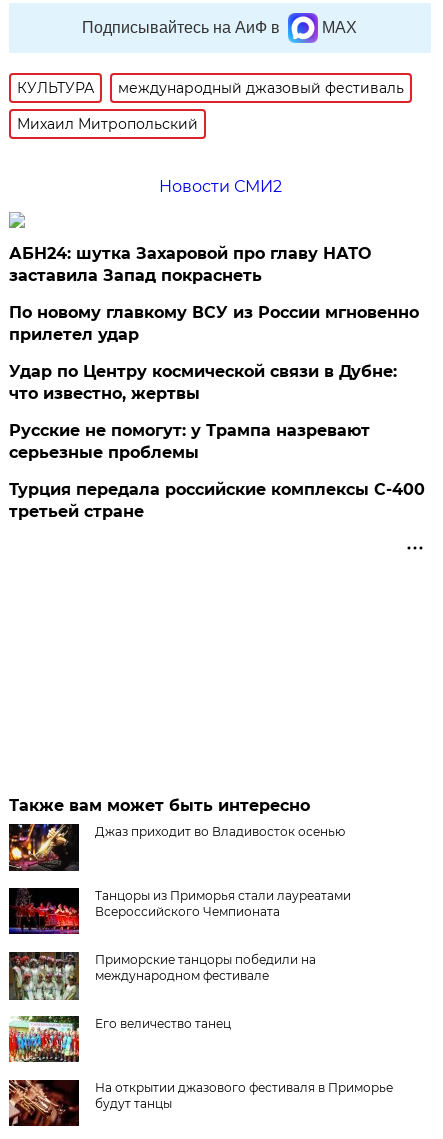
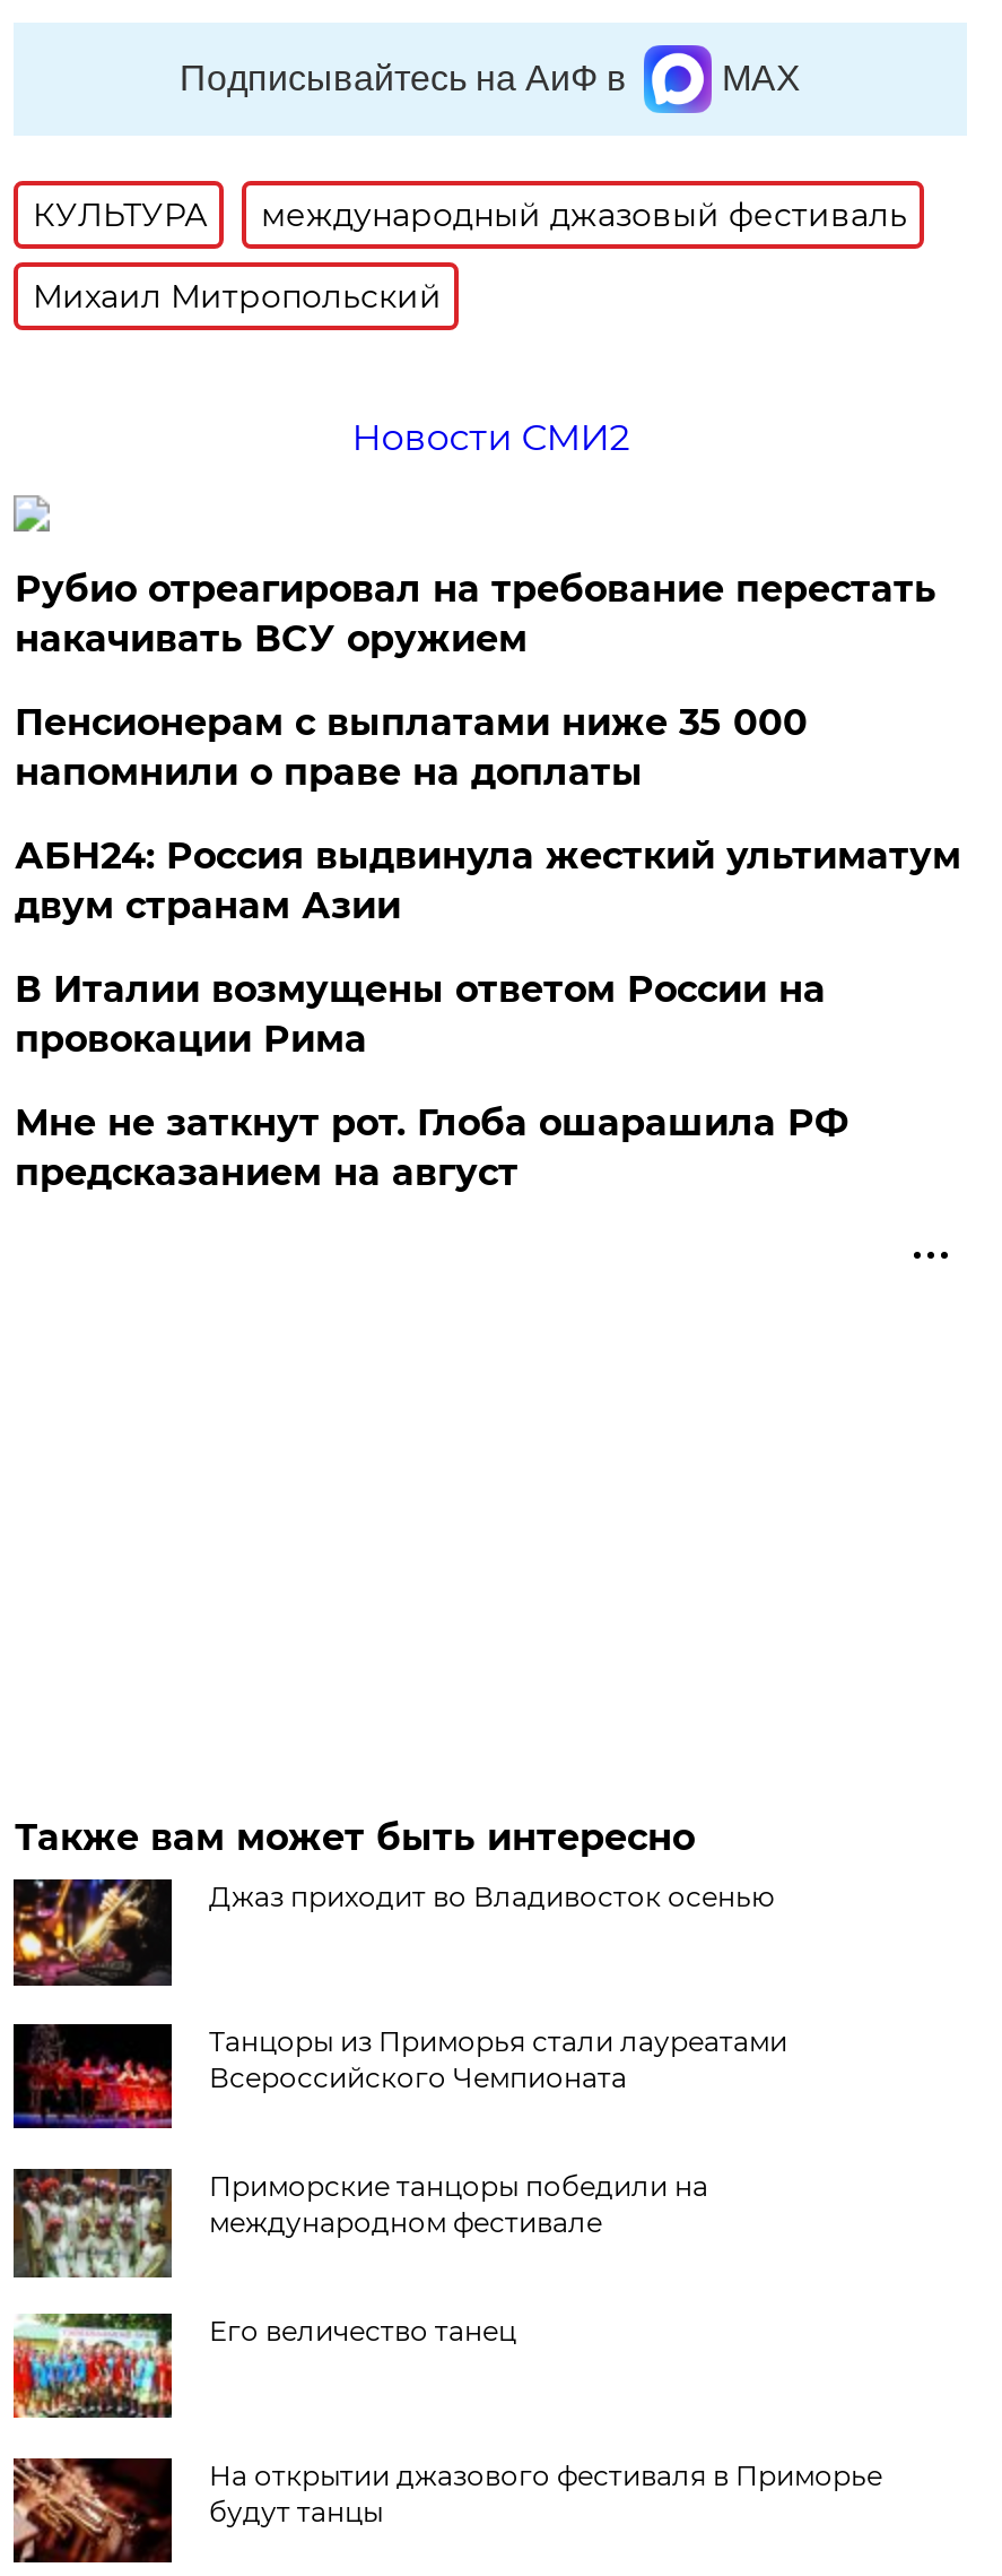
- АБН24: шутка Захаровой про главу НАТО
- заставила Запад покраснеть
+ Рубио отреагировал на требование перестать
+ накачивать ВСУ оружием

- По новому главкому ВСУ из России мгновенно
- прилетел удар
+ Пенсионерам с выплатами ниже 35 000
+ напомнили о праве на доплаты

- Удар по Центру космической связи в Дубне:
- что известно, жертвы
+ АБН24: Россия выдвинула жесткий ультиматум
+ двум странам Азии

- Русские не помогут: у Трампа назревают
- серьезные проблемы
+ В Италии возмущены ответом России на
+ провокации Рима

- Турция передала российские комплексы С-400
- третьей стране
+ Мне не заткнут рот. Глоба ошарашила РФ
+ предсказанием на август
